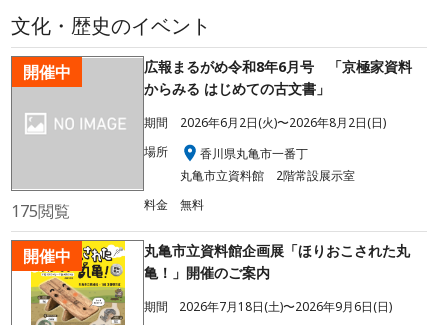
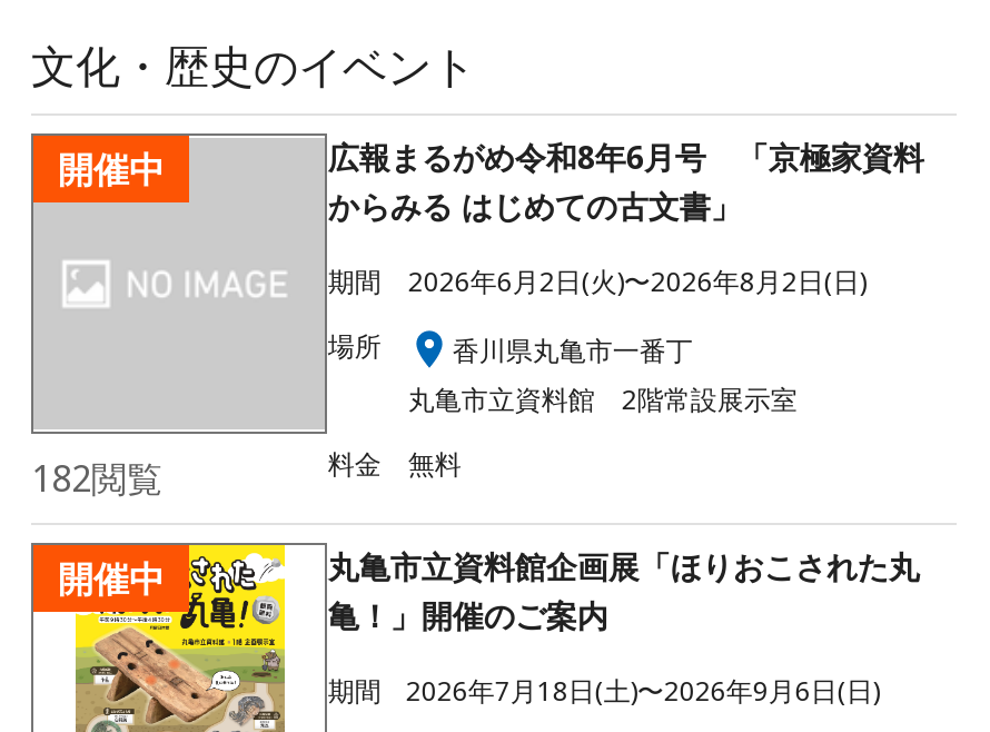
- 175閲覧
+ 182閲覧
